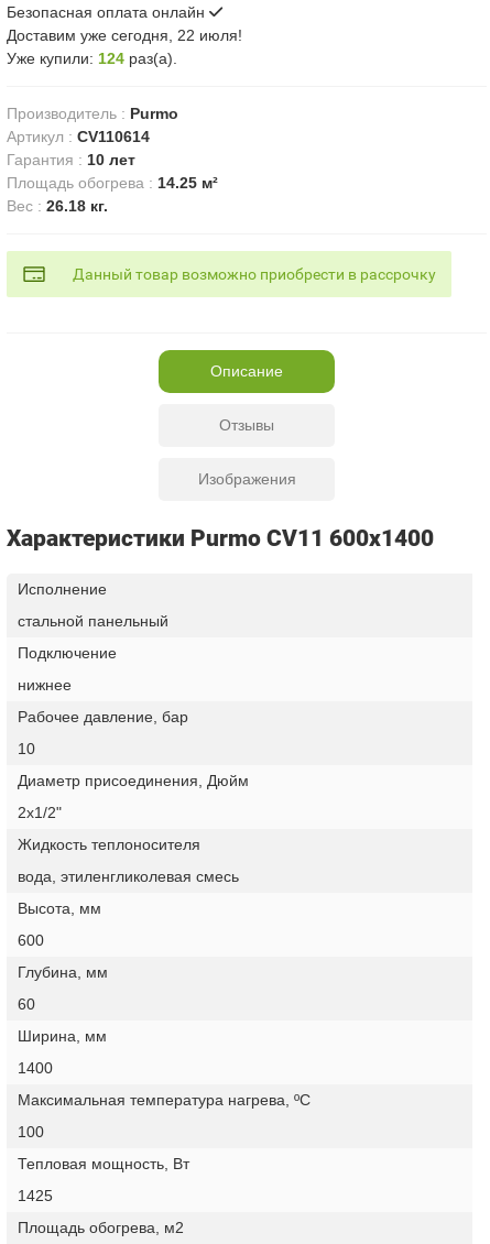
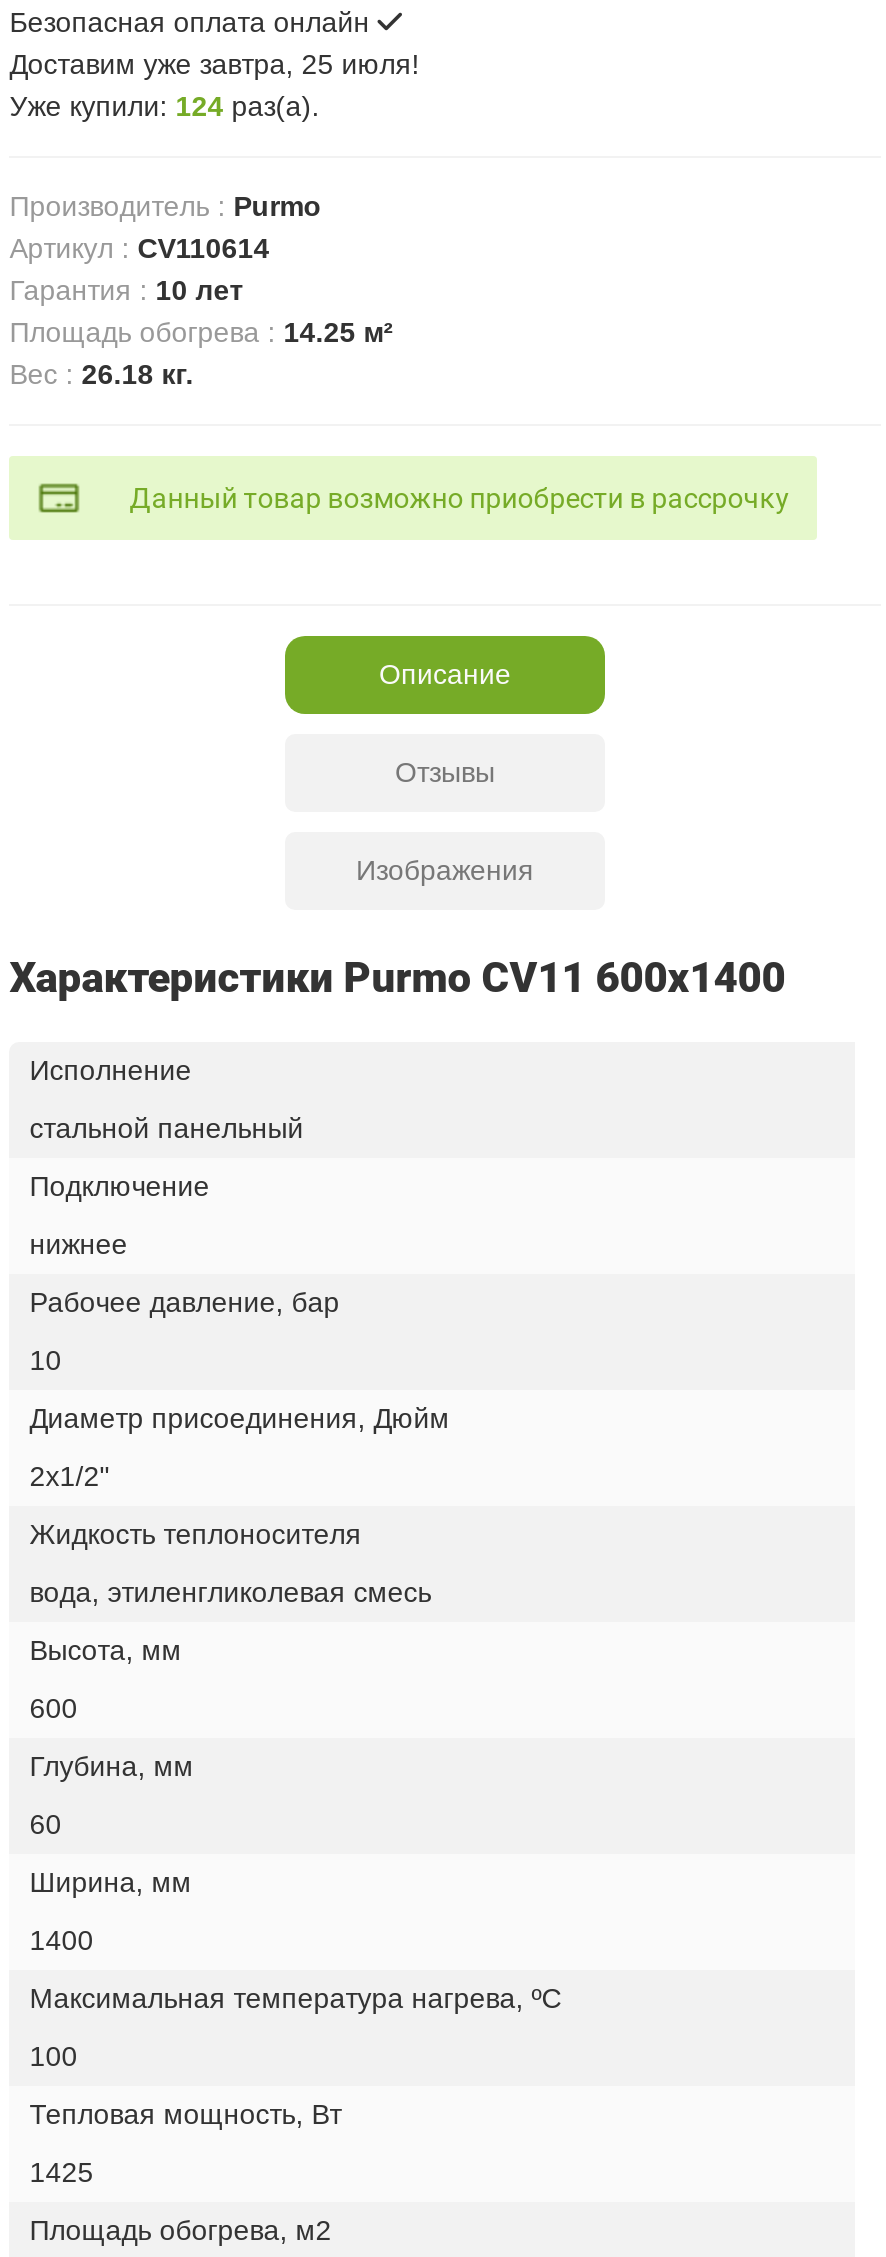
- Доставим уже сегодня, 22 июля!
+ Доставим уже завтра, 25 июля!
